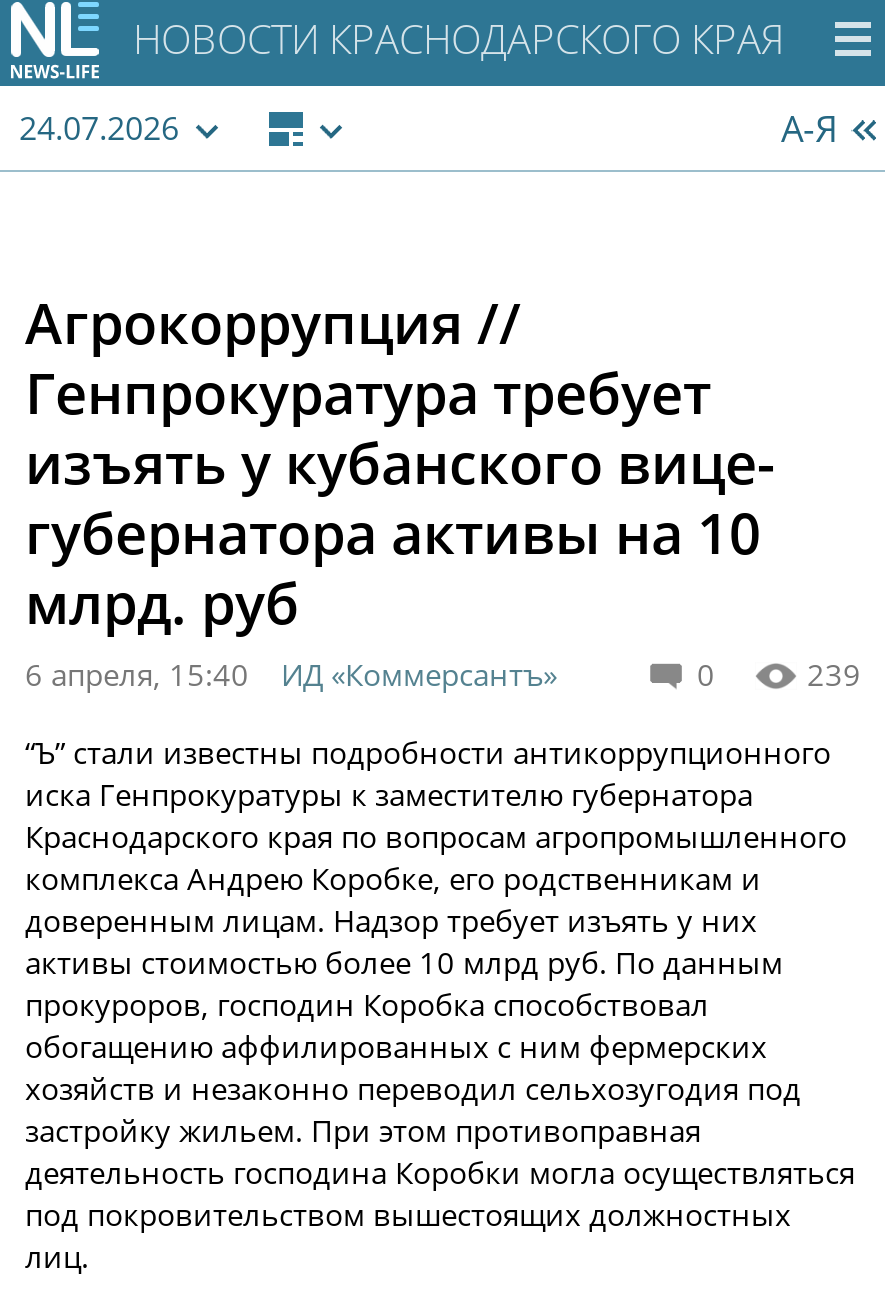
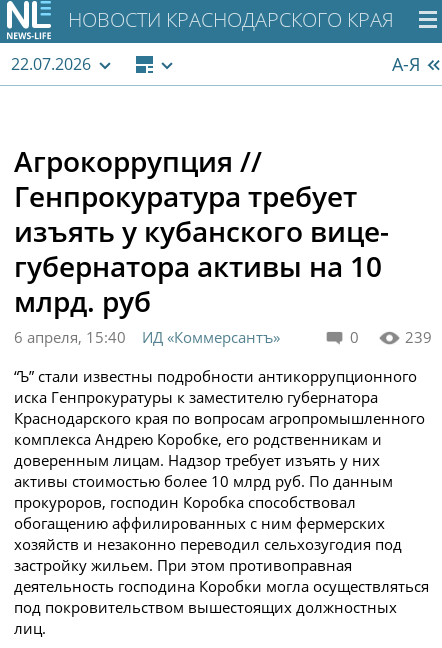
- 24.07.2026
+ 22.07.2026
